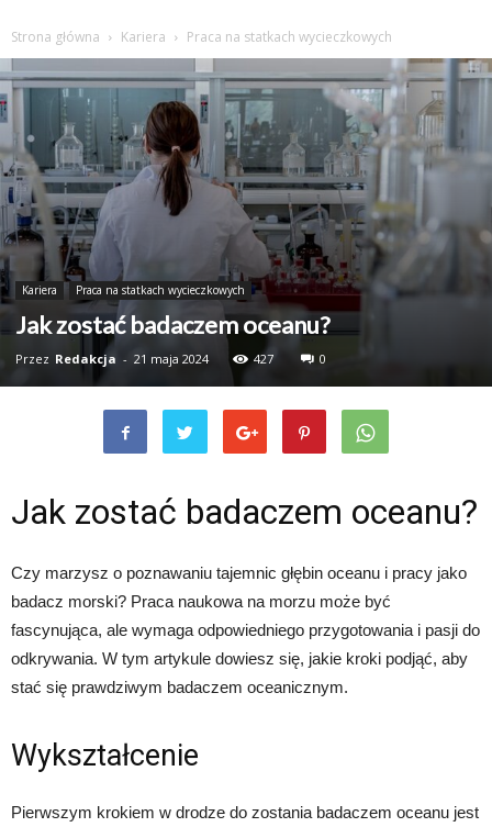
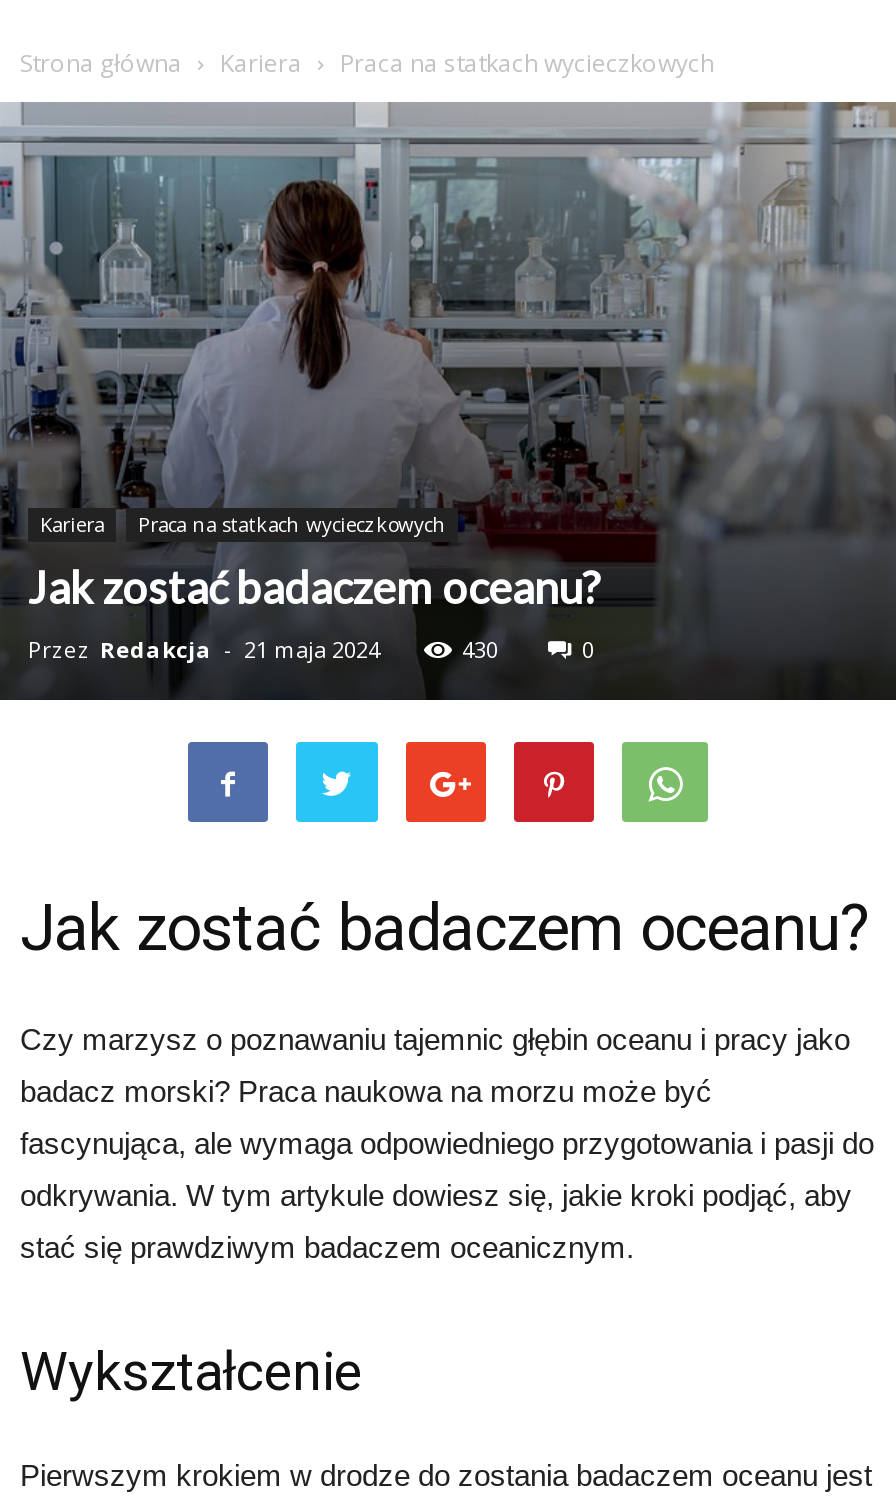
- 427
+ 430
